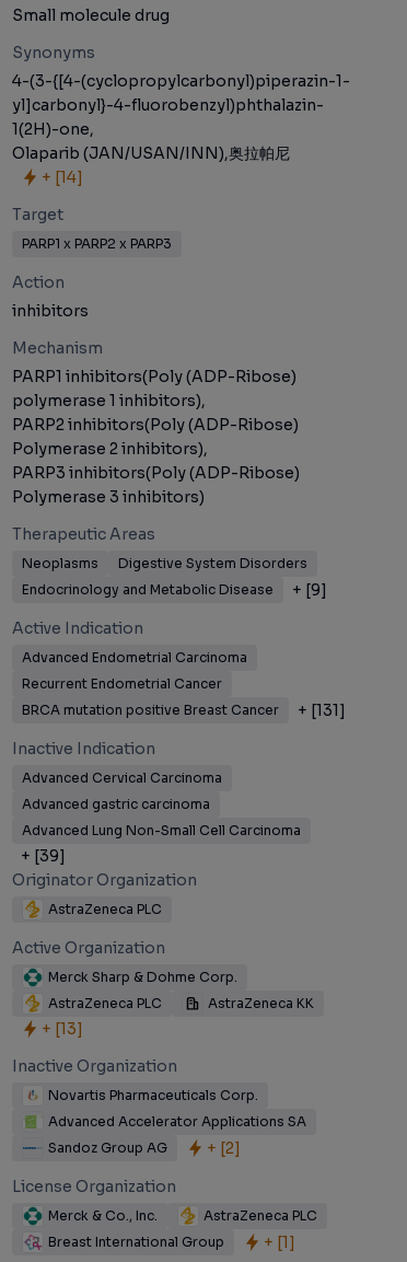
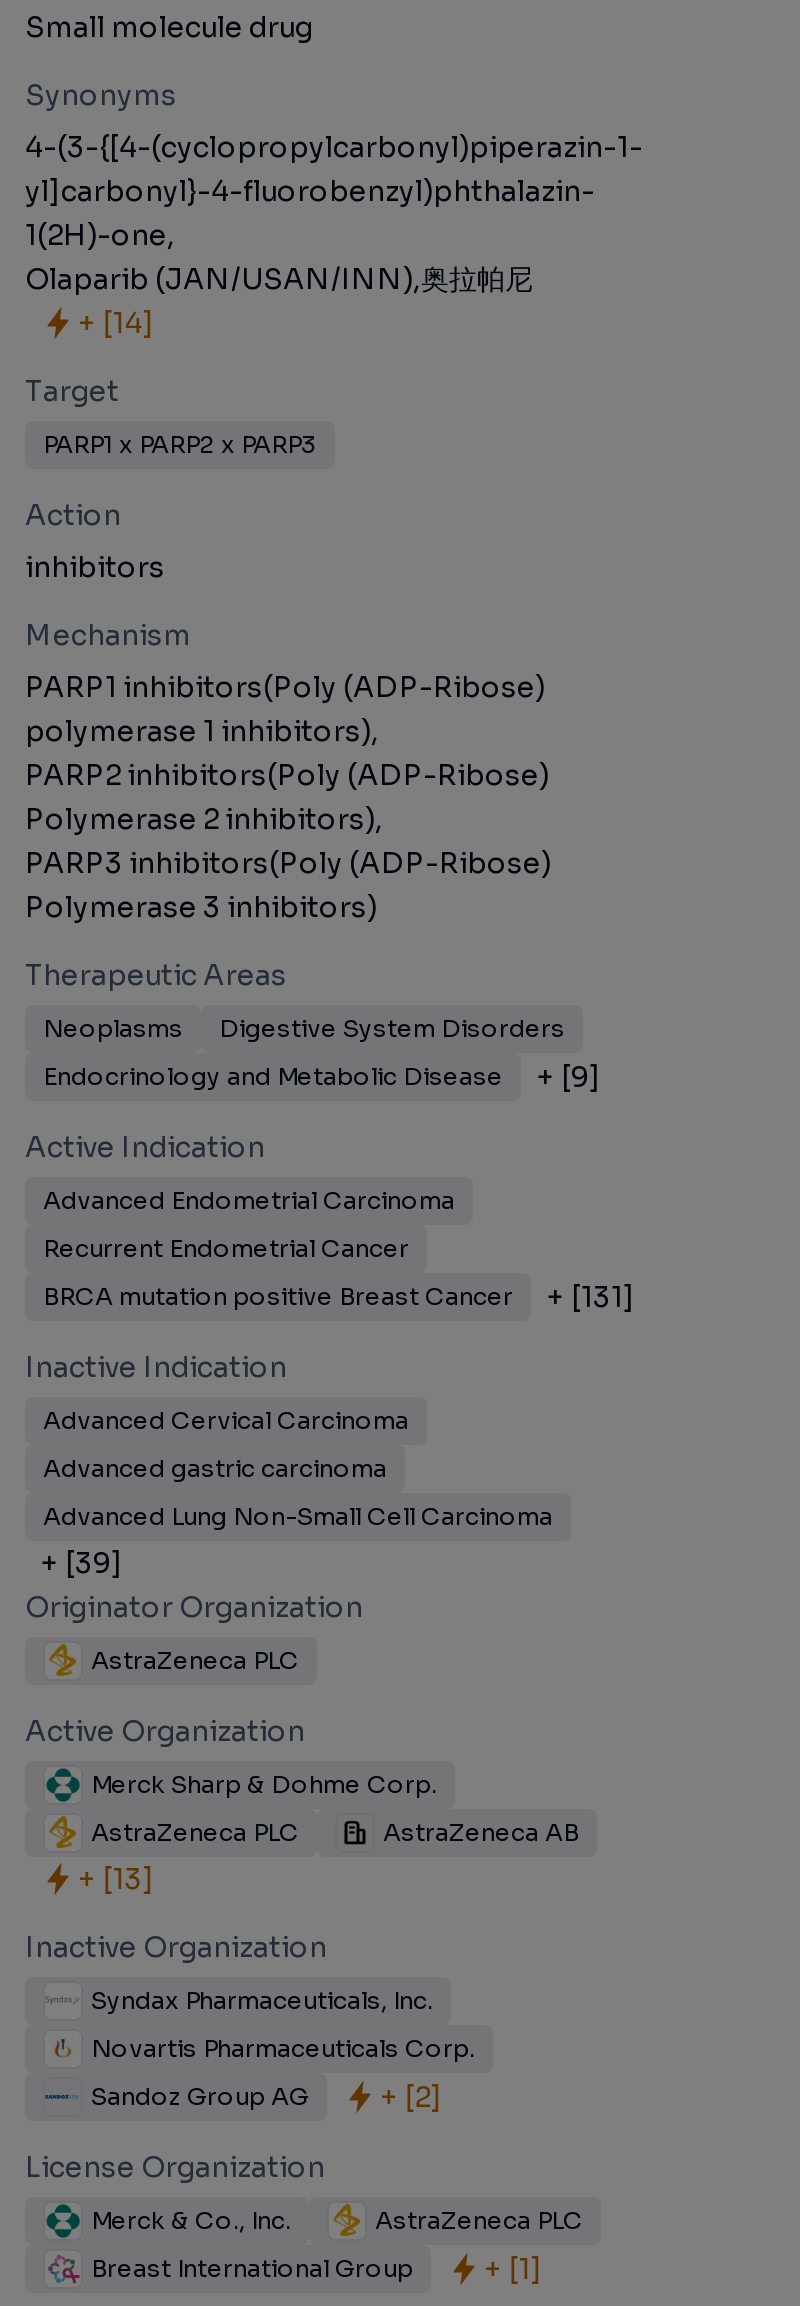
- AstraZeneca KK
+ AstraZeneca AB

+ Syndax Pharmaceuticals, Inc.

moved down: Novartis Pharmaceuticals Corp.

- Advanced Accelerator Applications SA
